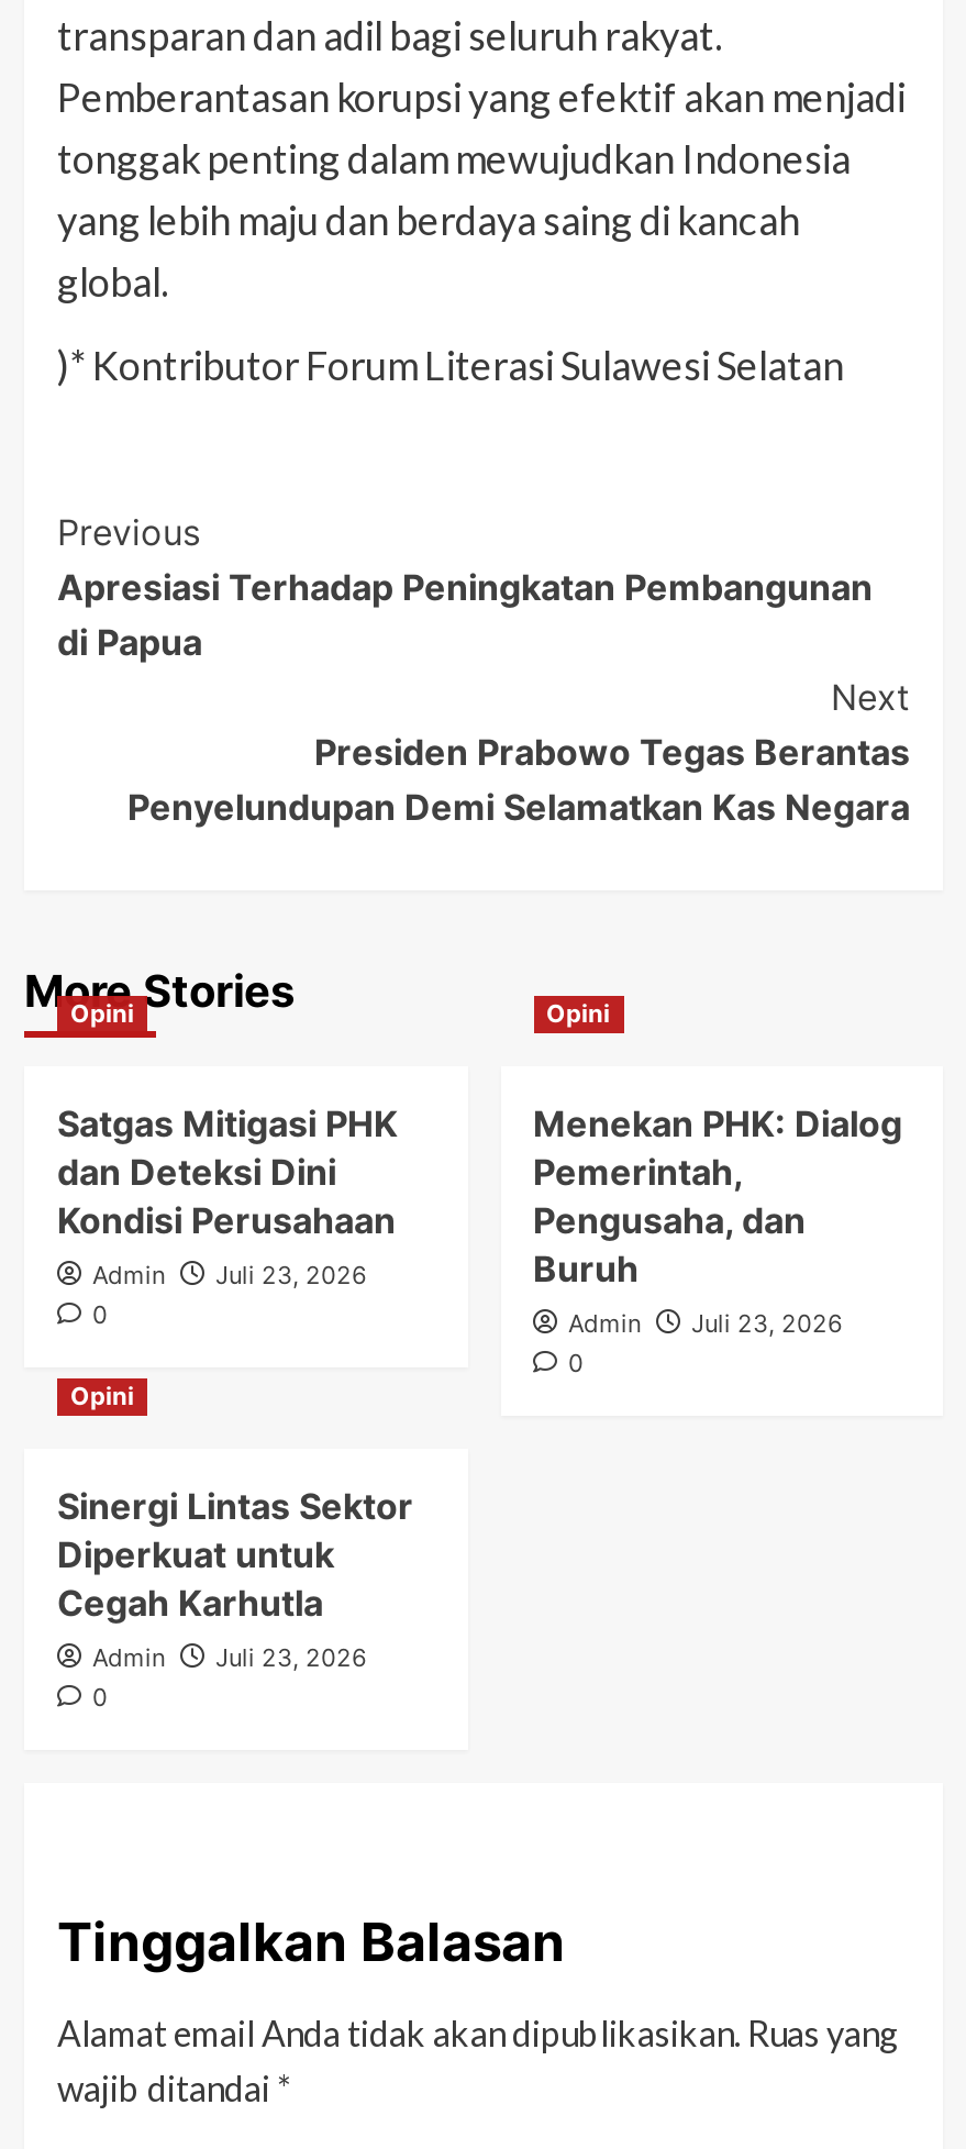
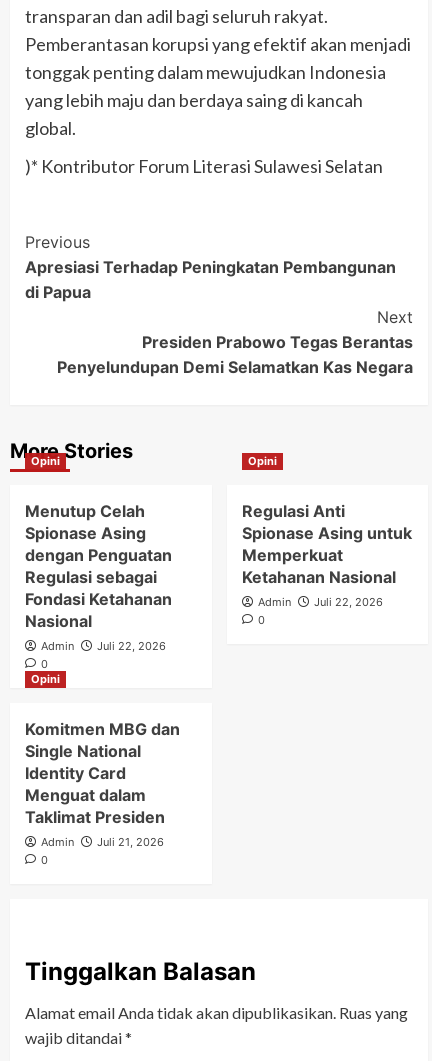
- Satgas Mitigasi PHK
- dan Deteksi Dini
- Kondisi Perusahaan
+ Menutup Celah
+ Spionase Asing
+ dengan Penguatan
+ Regulasi sebagai
+ Fondasi Ketahanan
+ Nasional

- Menekan PHK: Dialog
- Pemerintah,
- Pengusaha, dan
- Buruh
+ Regulasi Anti
+ Spionase Asing untuk
+ Memperkuat
+ Ketahanan Nasional

- Admin Juli 23, 2026
+ Admin Juli 22, 2026

- Admin Juli 23, 2026
+ Admin Juli 22, 2026

- Sinergi Lintas Sektor
- Diperkuat untuk
- Cegah Karhutla
+ Komitmen MBG dan
+ Single National
+ Identity Card
+ Menguat dalam
+ Taklimat Presiden

- Admin Juli 23, 2026
+ Admin Juli 21, 2026
